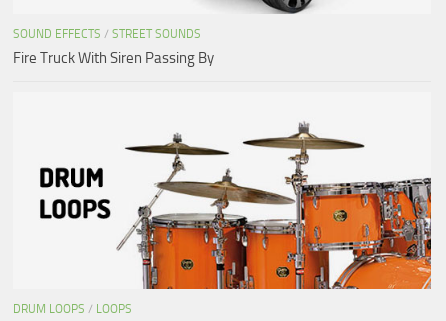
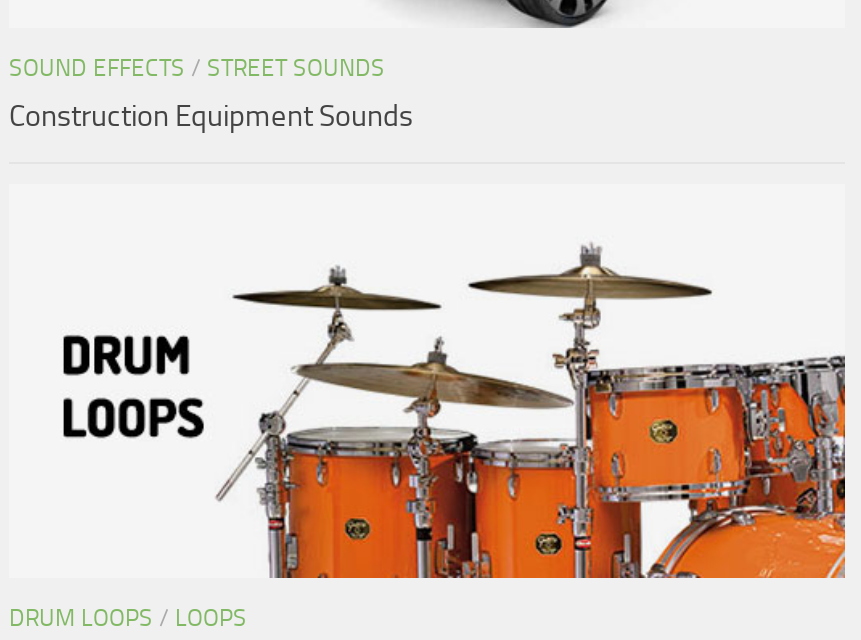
- Fire Truck With Siren Passing By
+ Construction Equipment Sounds
